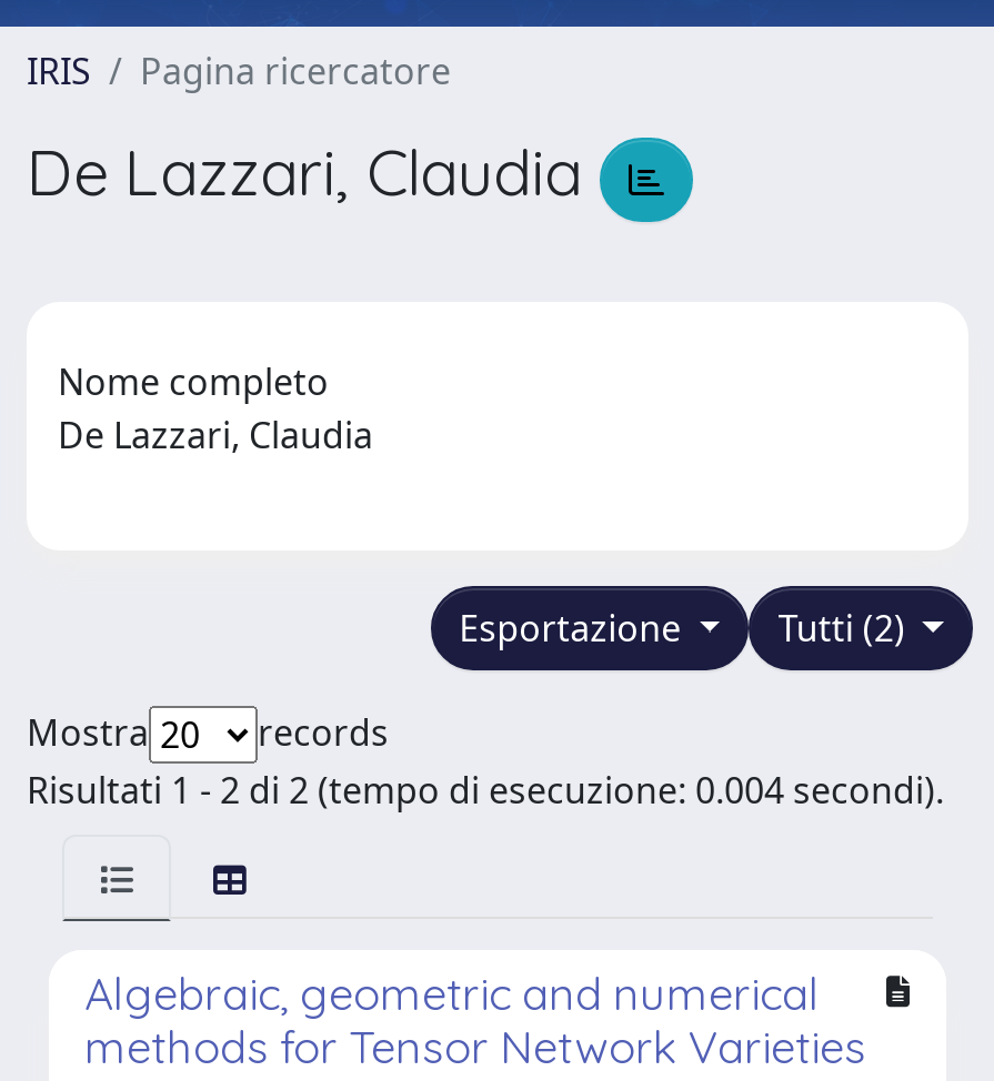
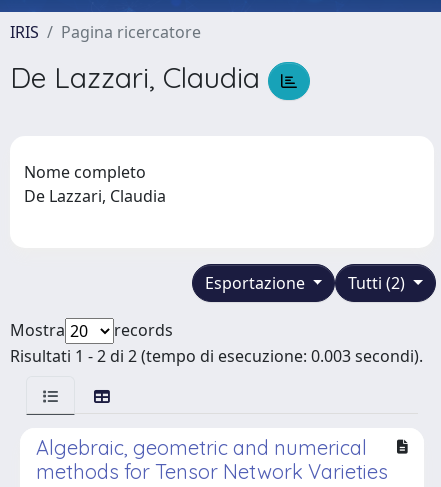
- Risultati 1 - 2 di 2 (tempo di esecuzione: 0.004 secondi).
+ Risultati 1 - 2 di 2 (tempo di esecuzione: 0.003 secondi).
